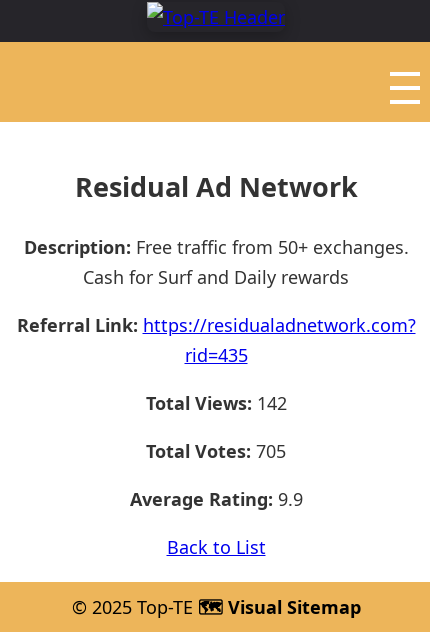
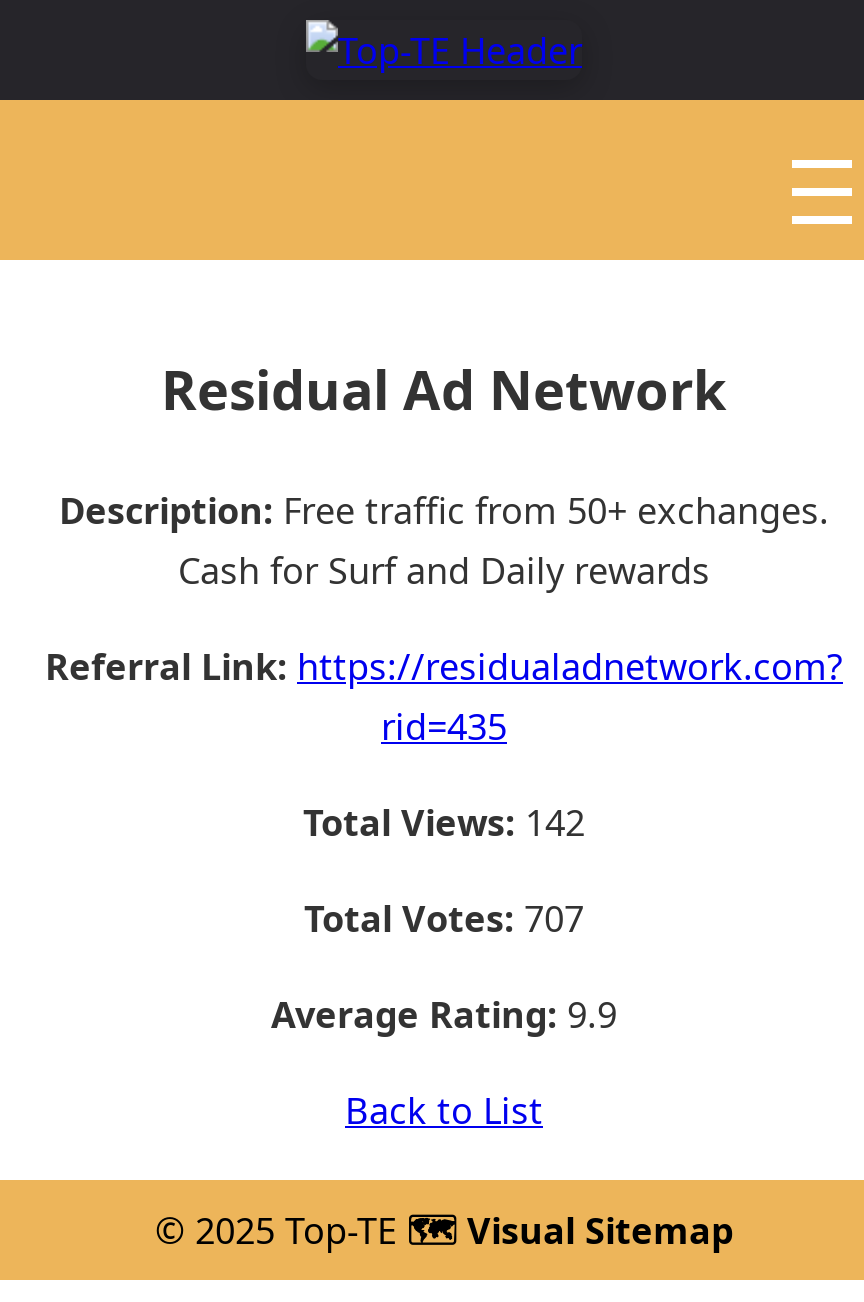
- Total Votes: 705
+ Total Votes: 707
